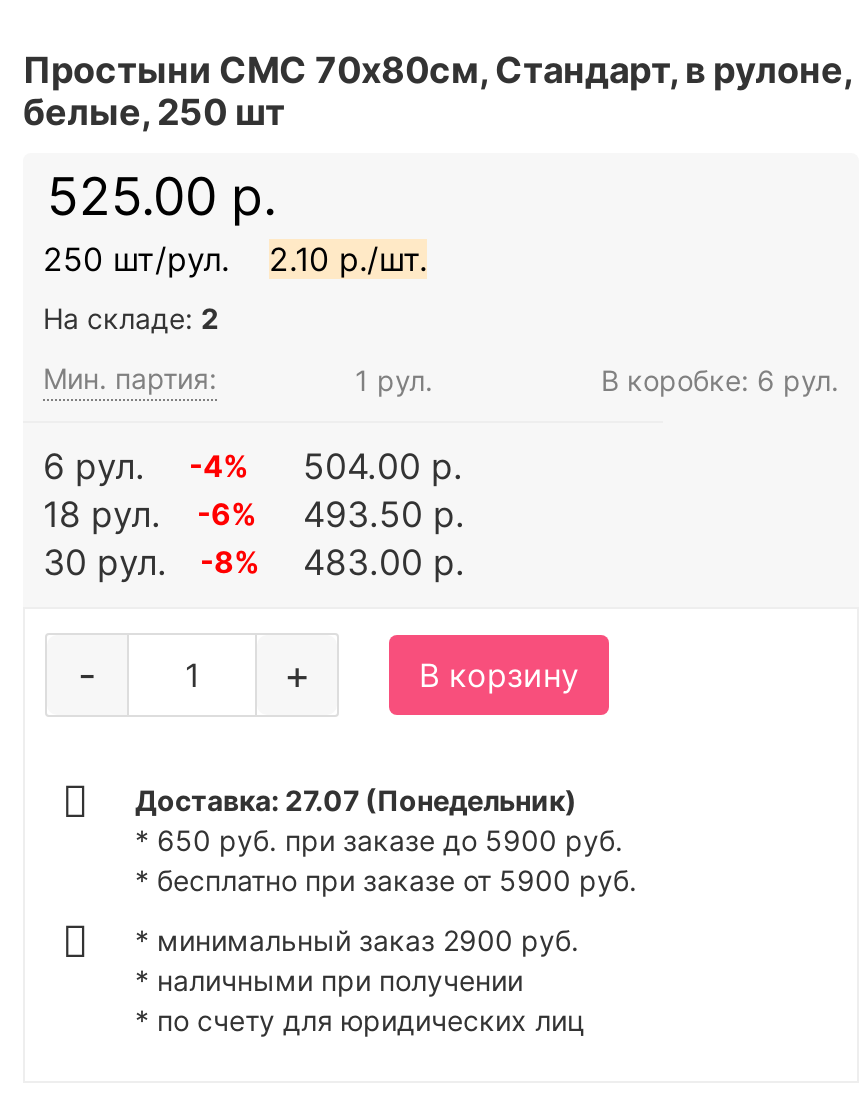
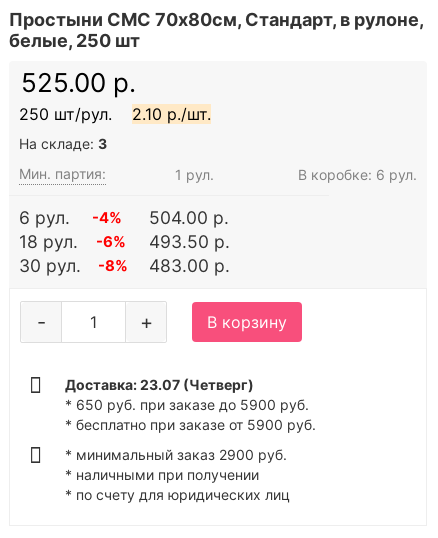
- На складе: 2
+ На складе: 3

- Доставка: 27.07 (Понедельник)
+ Доставка: 23.07 (Четверг)
